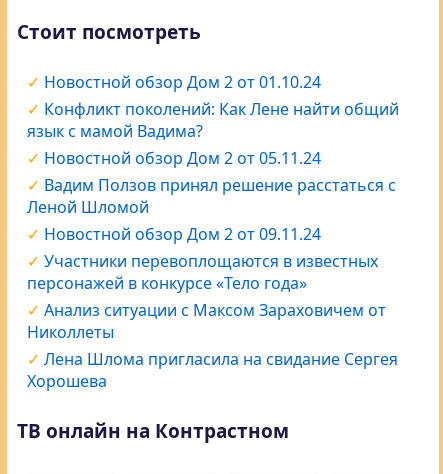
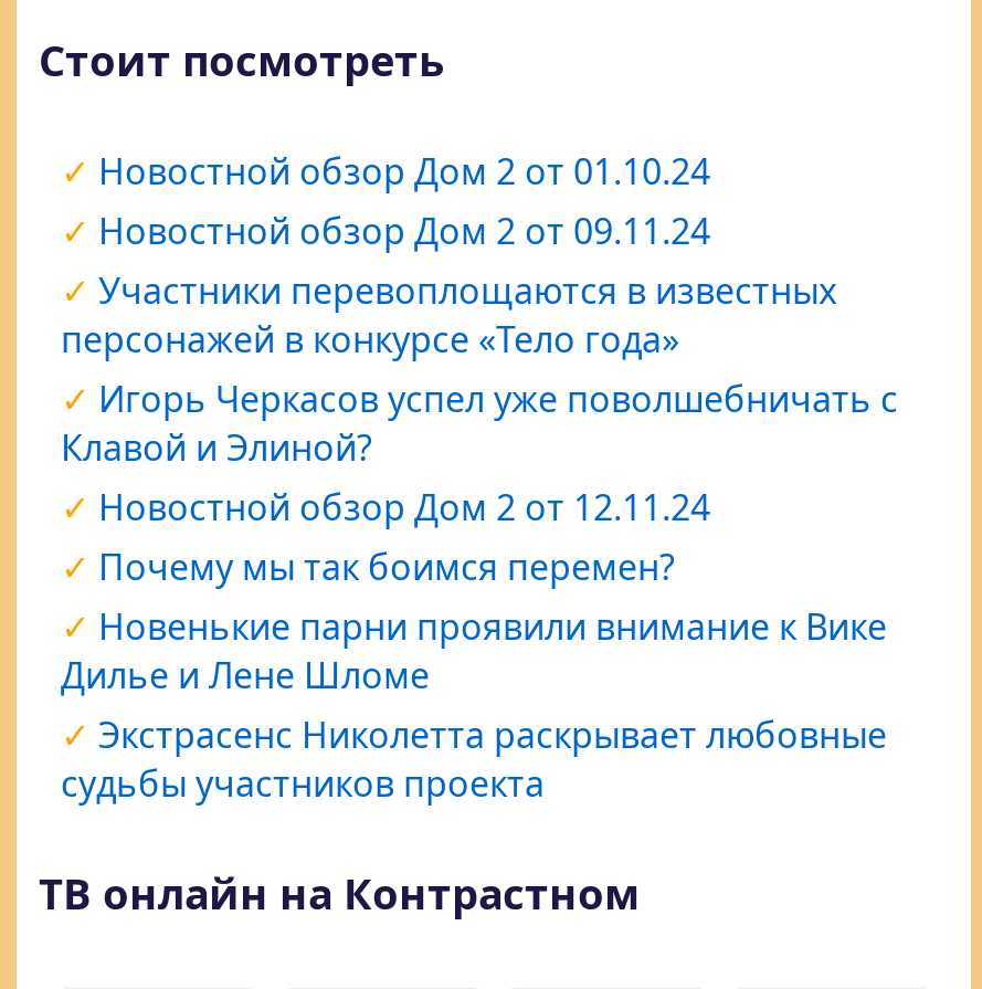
- Конфликт поколений: Как Лене найти общий
- язык с мамой Вадима?
- Новостной обзор Дом 2 от 05.11.24
- Вадим Ползов принял решение расстаться с
- Леной Шломой

moved up: Новостной обзор Дом 2 от 09.11.24 | Участники перевоплощаются в известных | персонажей в конкурсе «Тело года»

- Анализ ситуации с Максом Зараховичем от
- Николлеты
- Лена Шлома пригласила на свидание Сергея
- Хорошева
+ Игорь Черкасов успел уже поволшебничать с
+ Клавой и Элиной?
+ Новостной обзор Дом 2 от 12.11.24
+ Почему мы так боимся перемен?
+ Новенькие парни проявили внимание к Вике
+ Дилье и Лене Шломе
+ Экстрасенс Николетта раскрывает любовные
+ судьбы участников проекта
